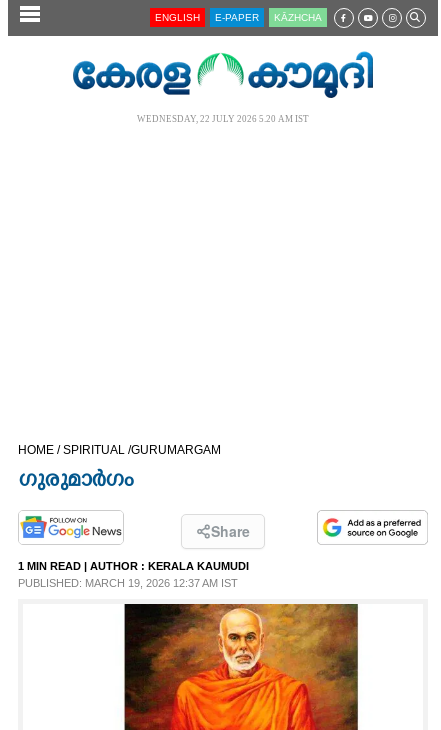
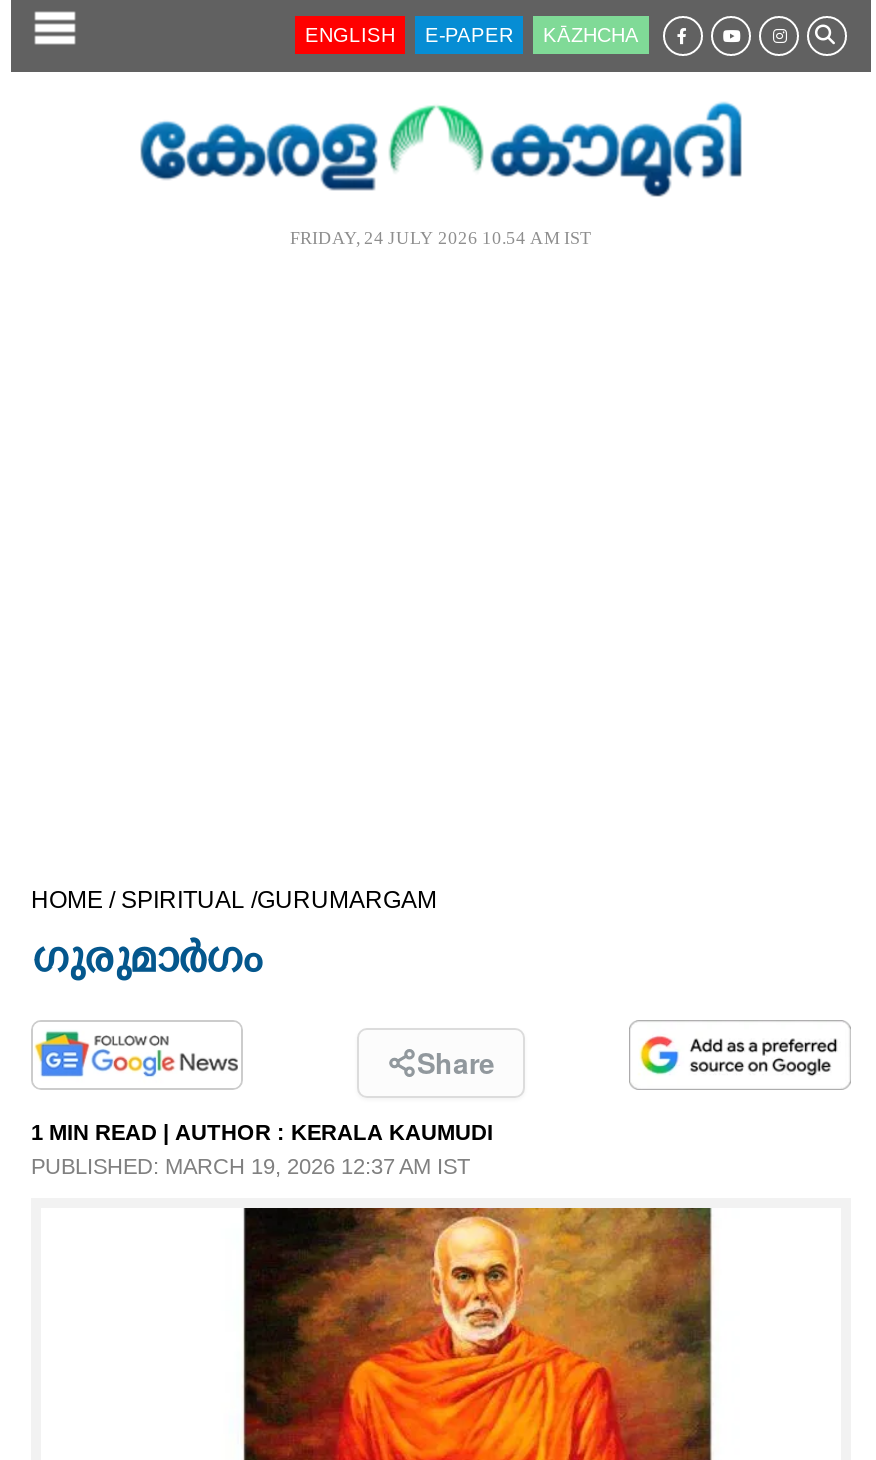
- WEDNESDAY, 22 JULY 2026 5.20 AM IST
+ FRIDAY, 24 JULY 2026 10.54 AM IST
